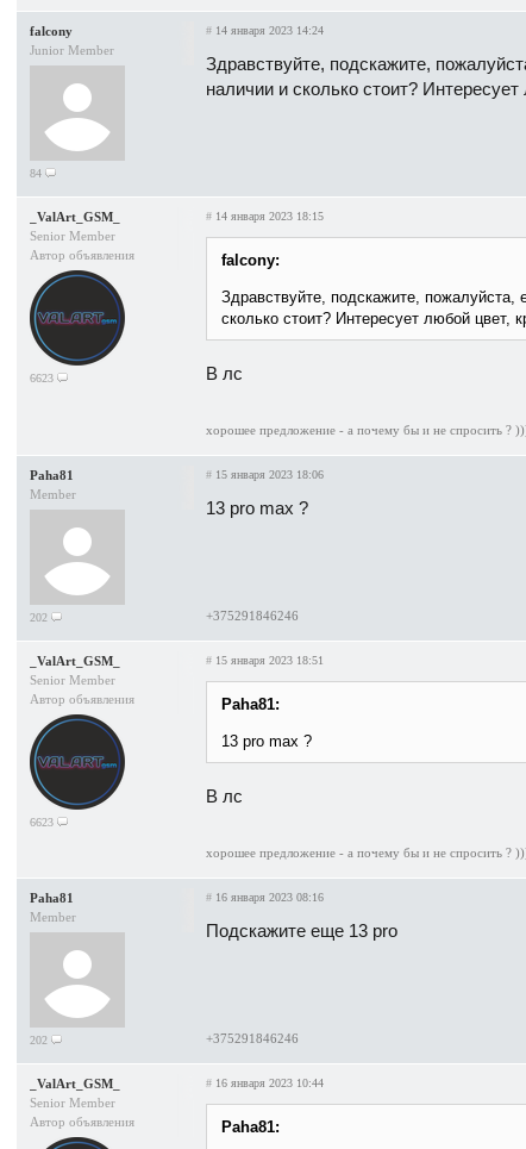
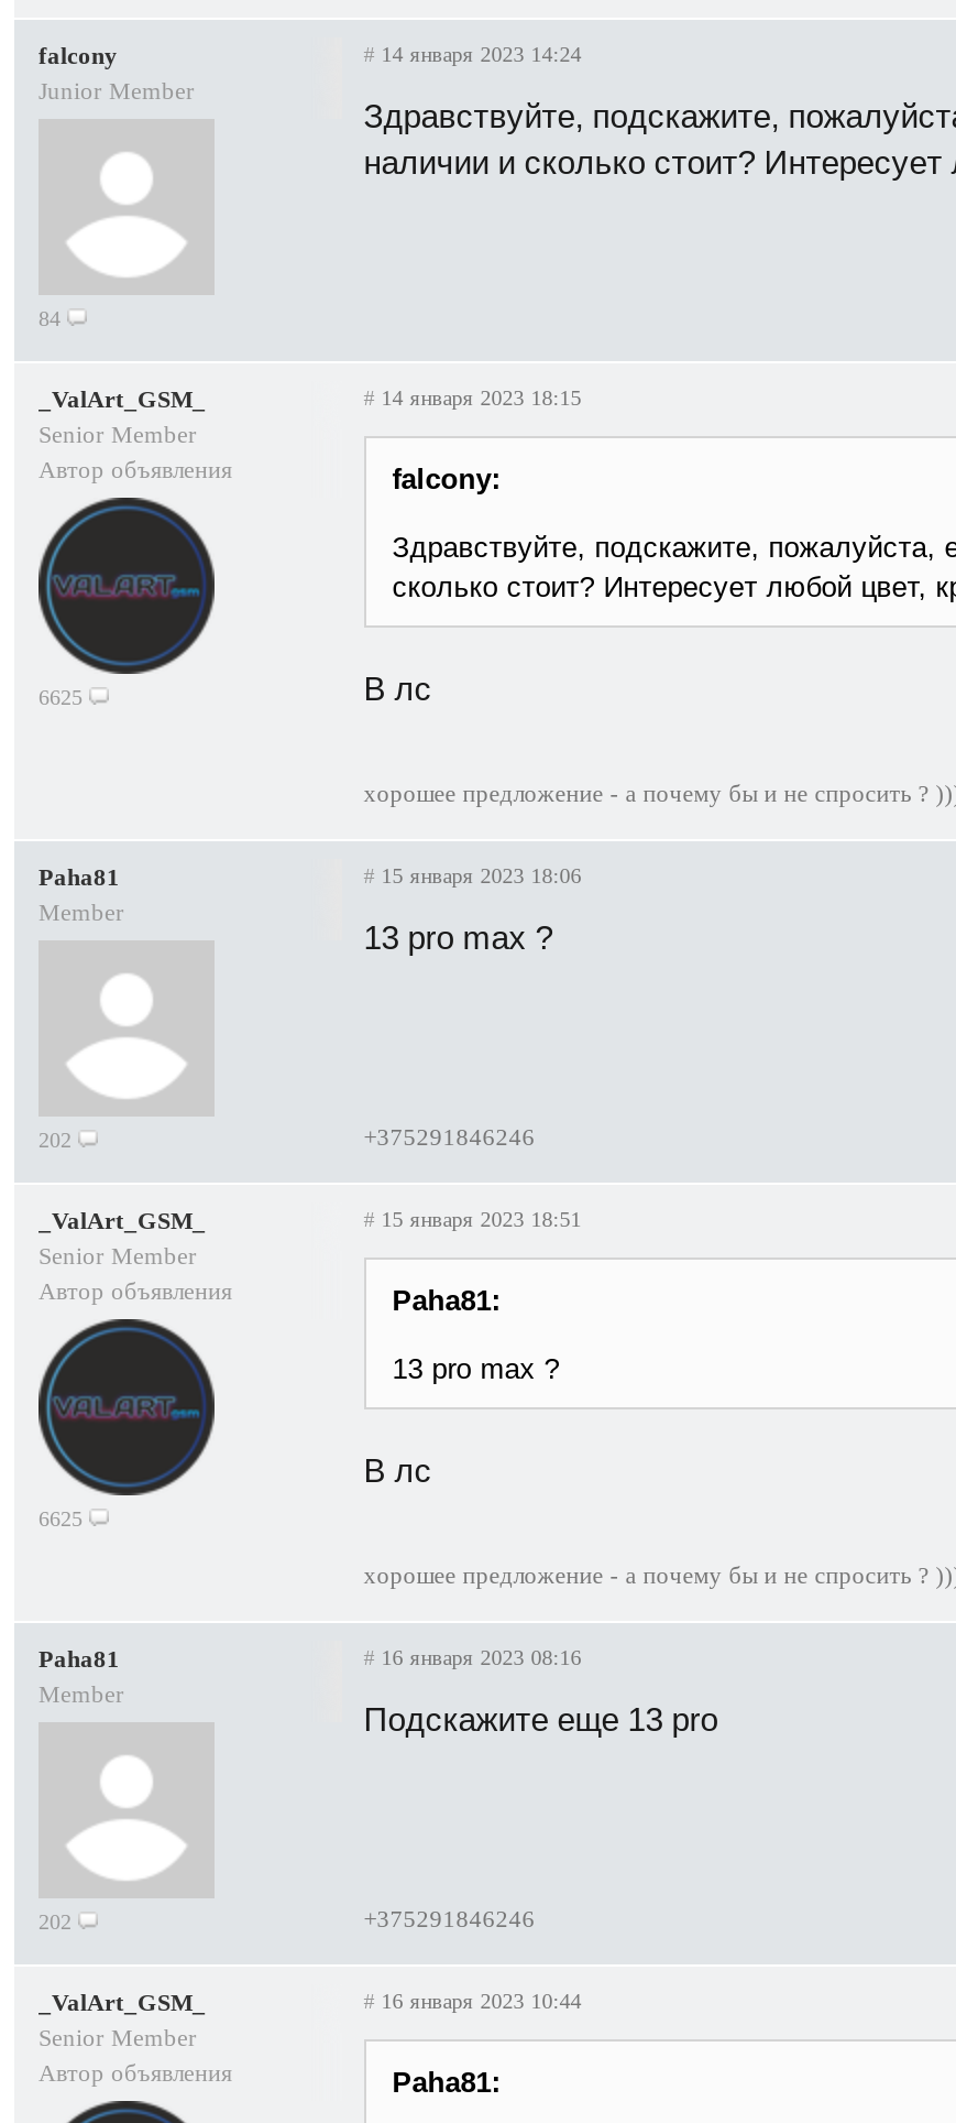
- 6623
+ 6625

- 6623
+ 6625
